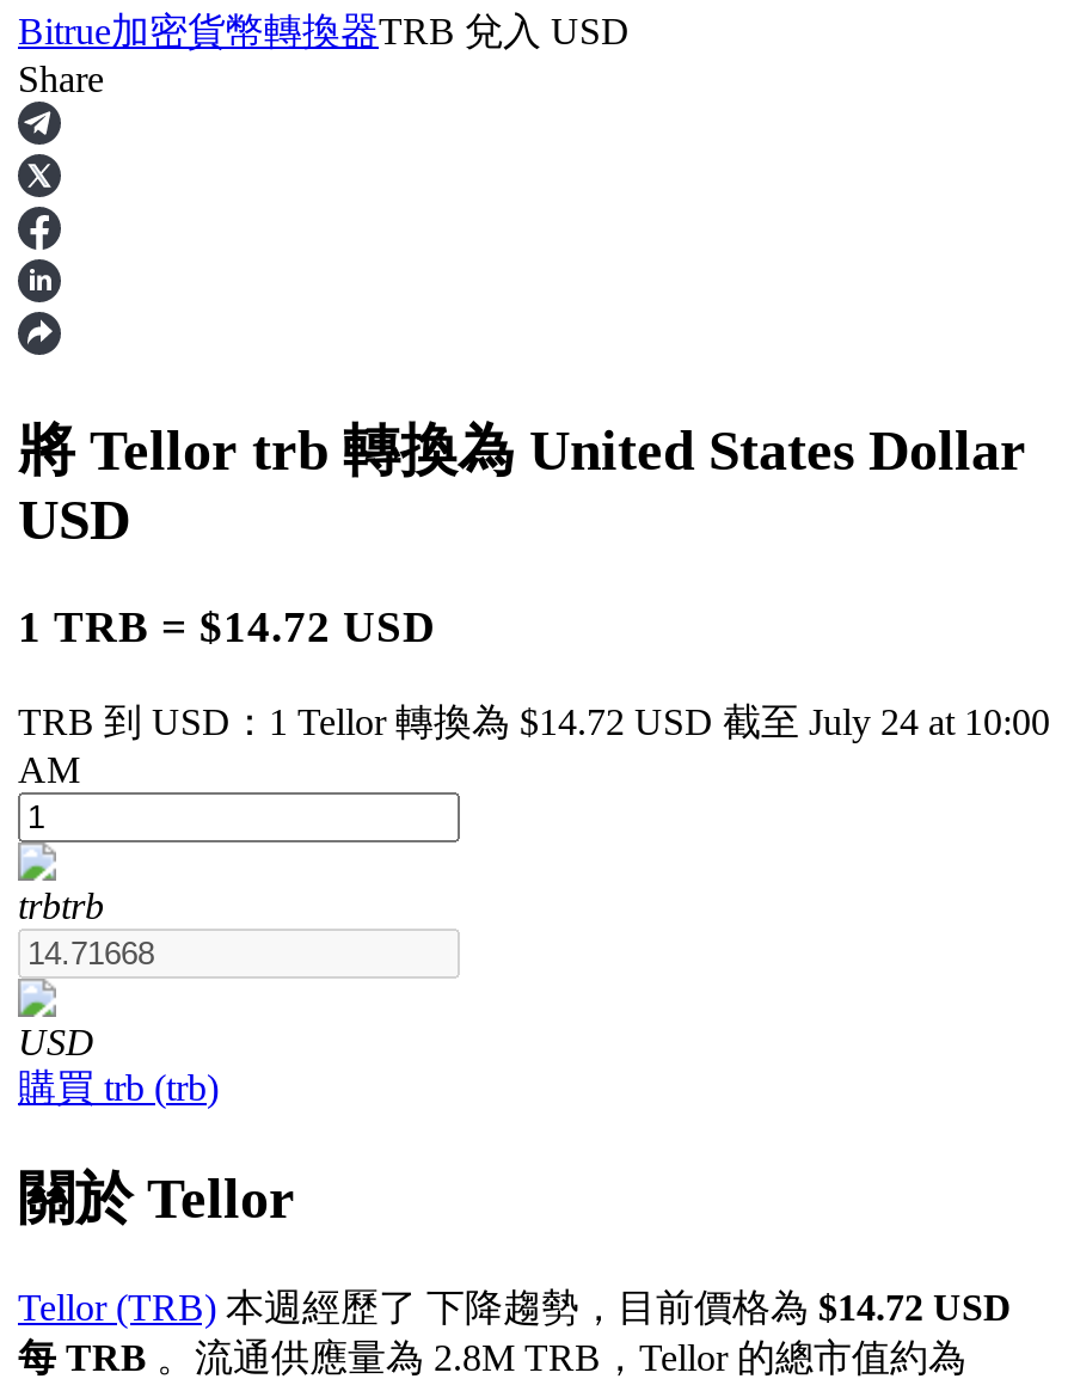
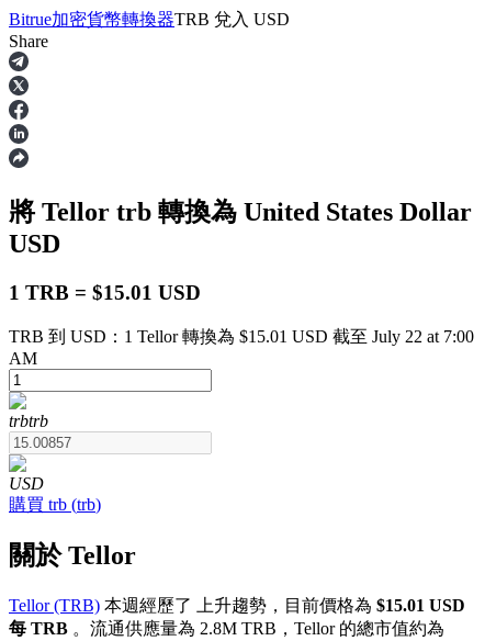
- 1 TRB = $14.72 USD
+ 1 TRB = $15.01 USD

- TRB 到 USD：1 Tellor 轉換為 $14.72 USD 截至 July 24 at 10:00
+ TRB 到 USD：1 Tellor 轉換為 $15.01 USD 截至 July 22 at 7:00

- Tellor (TRB)本週經歷了 下降趨勢，目前價格為$14.72 USD
+ Tellor (TRB)本週經歷了 上升趨勢，目前價格為$15.01 USD
